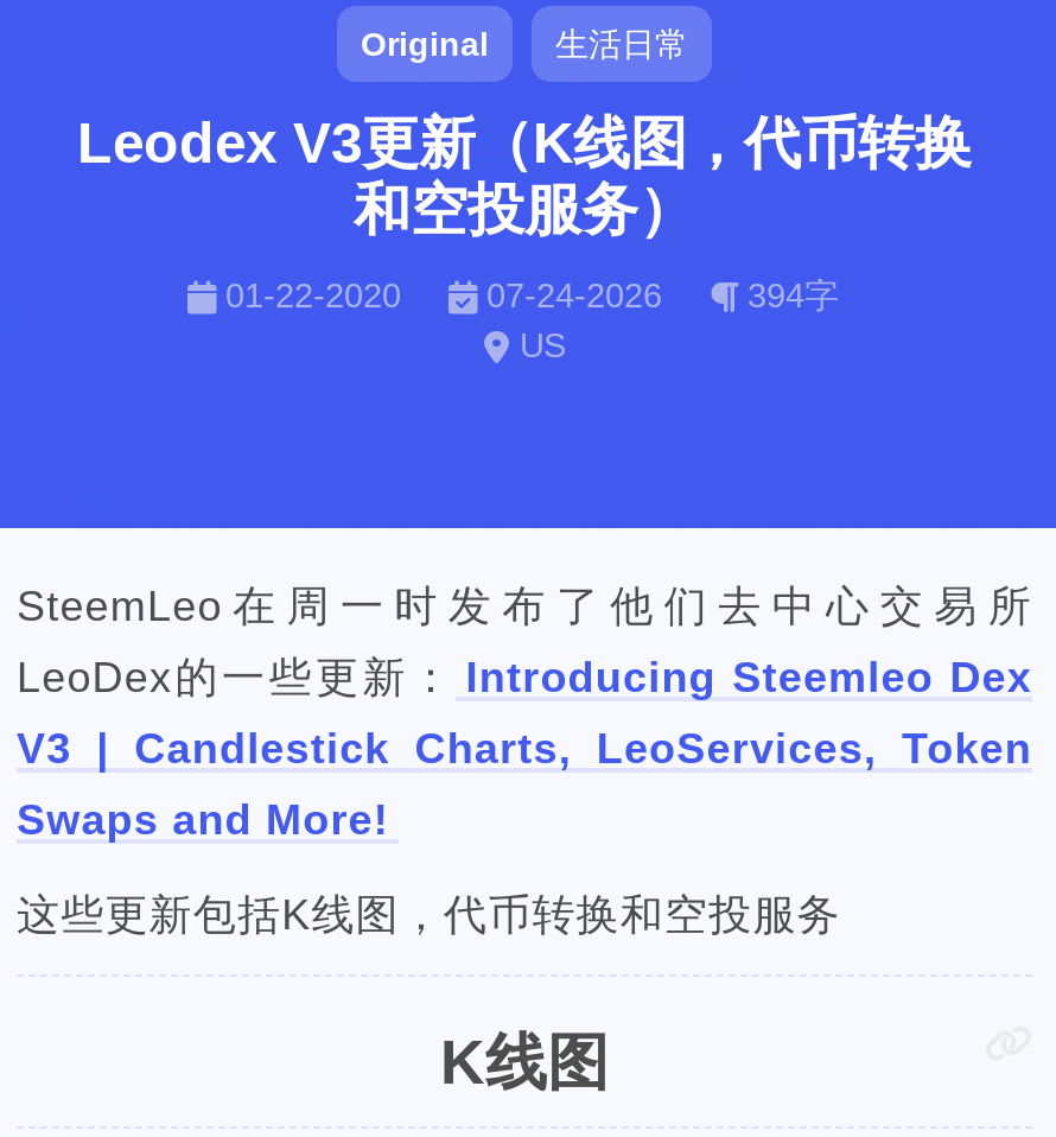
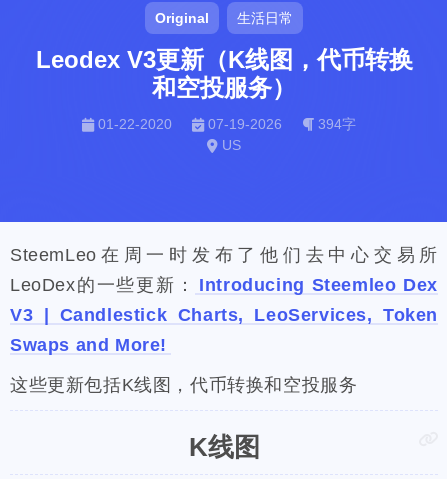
- 07-24-2026
+ 07-19-2026
